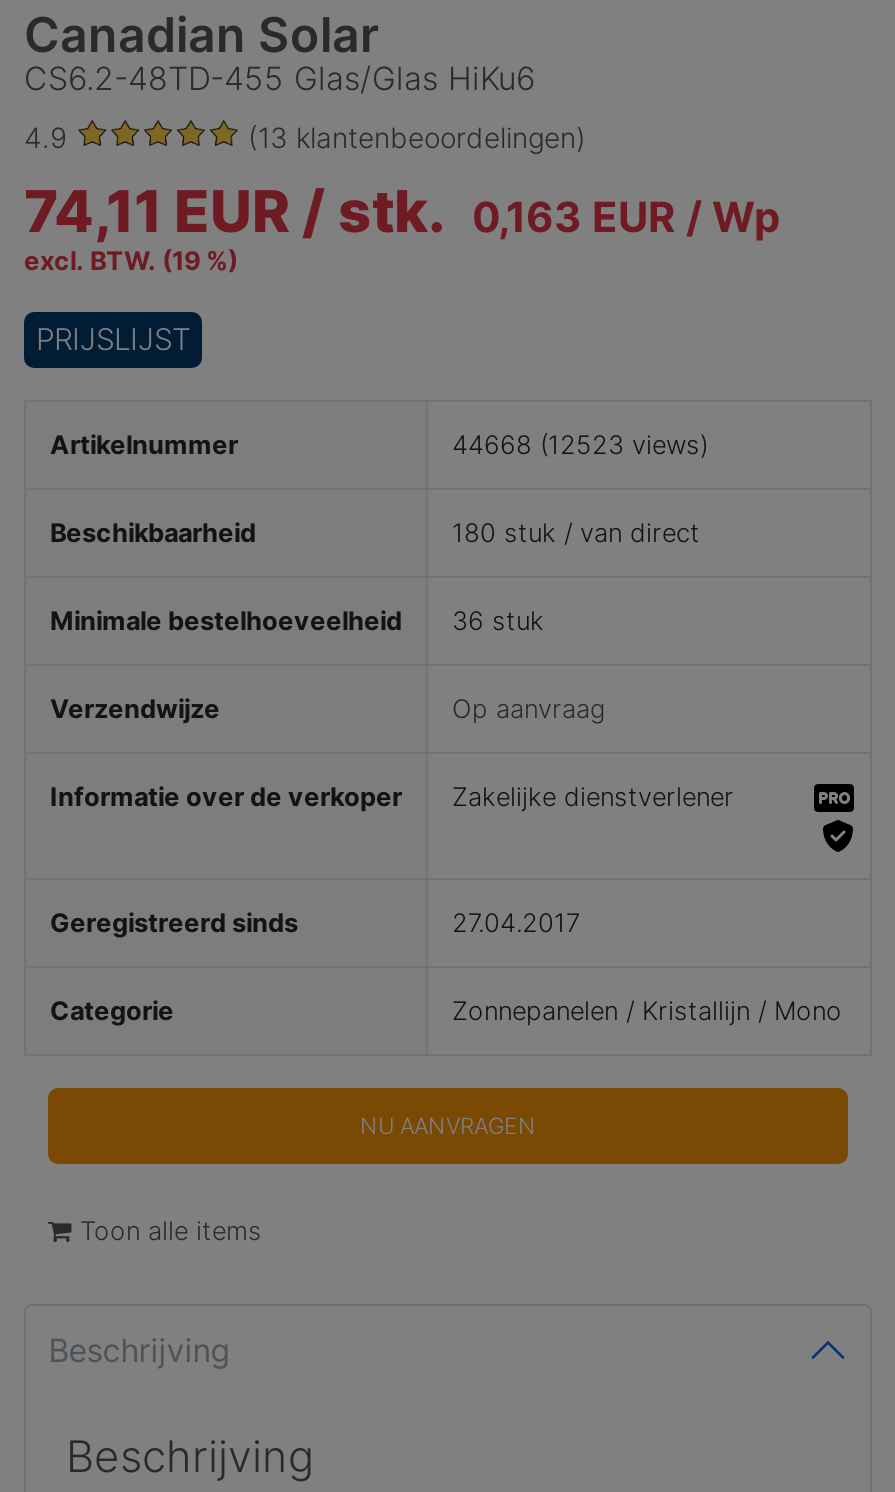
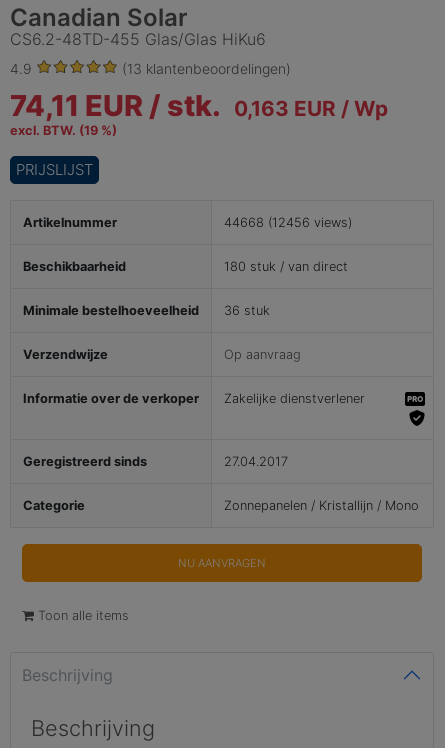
- 44668 (12523 views)
+ 44668 (12456 views)
